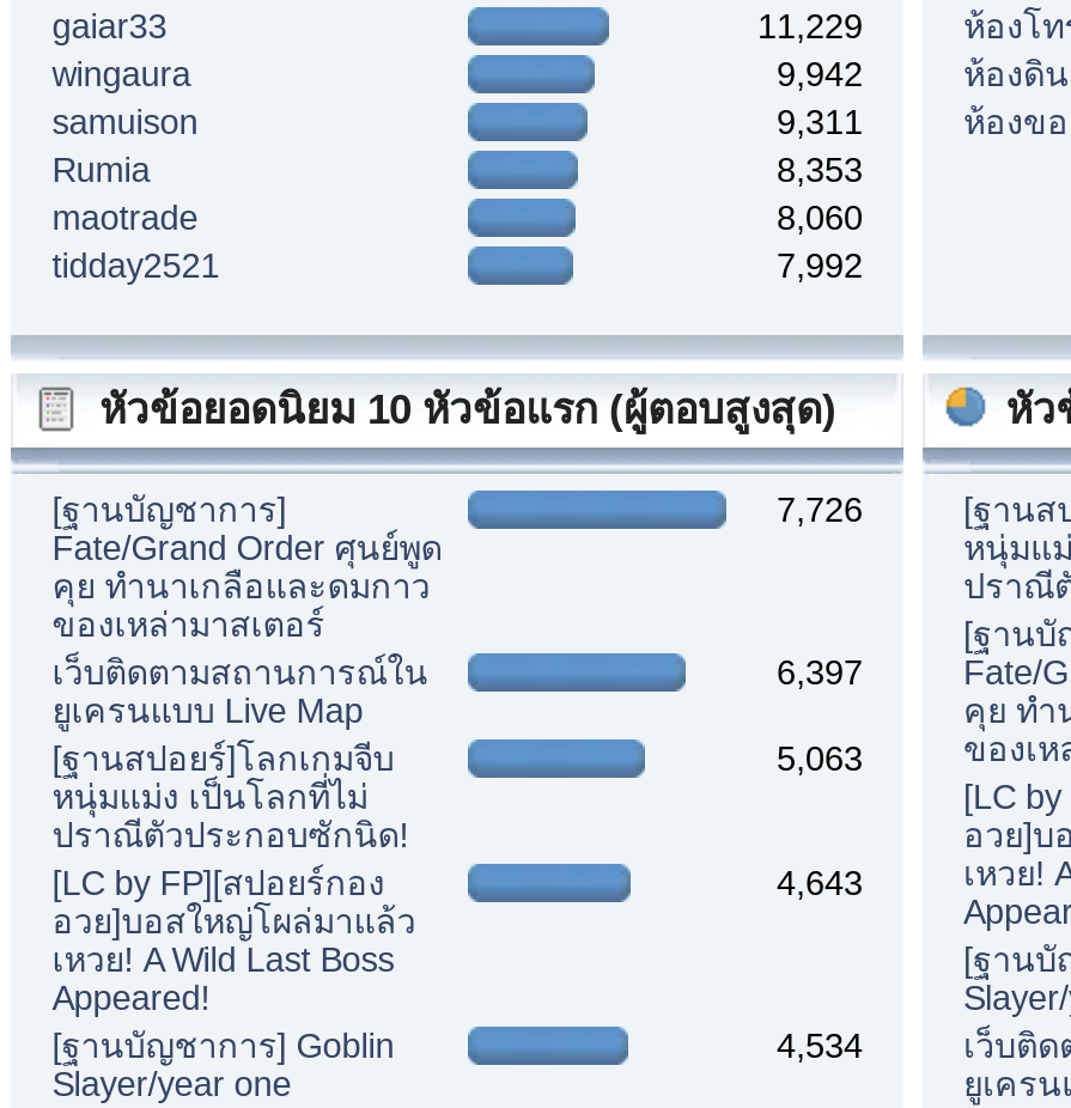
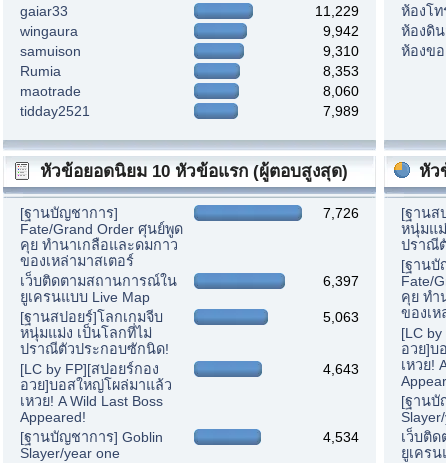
- 9,311
+ 9,310

- 7,992
+ 7,989
